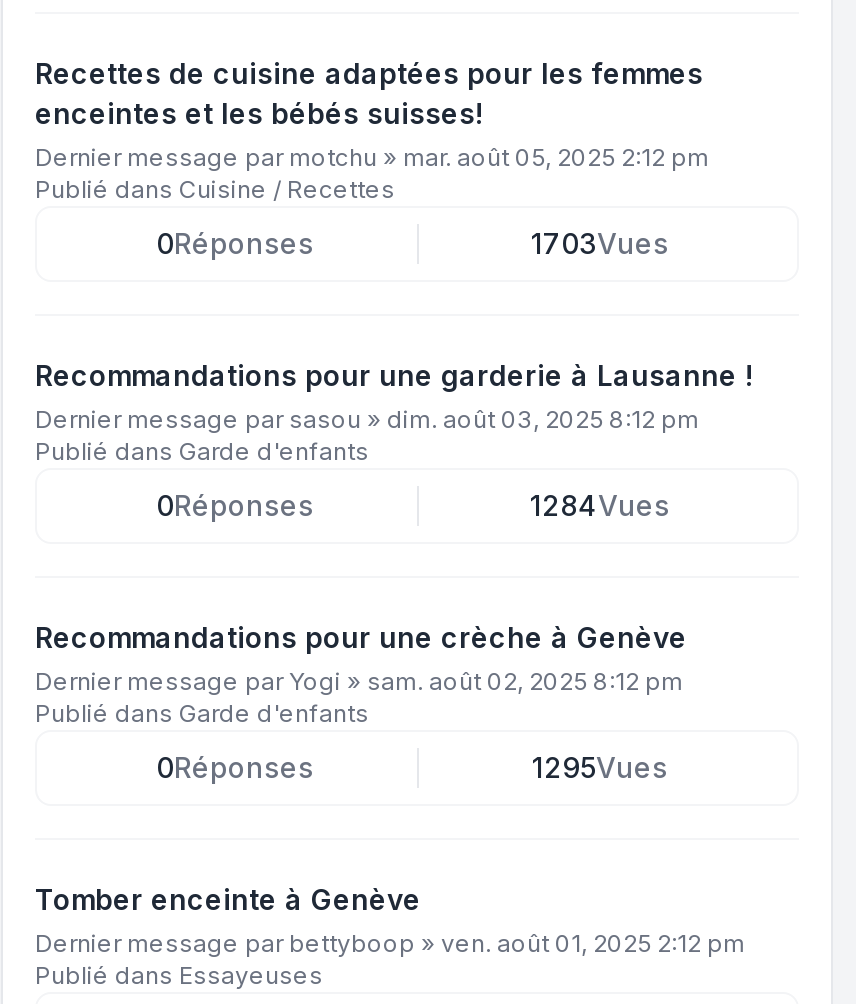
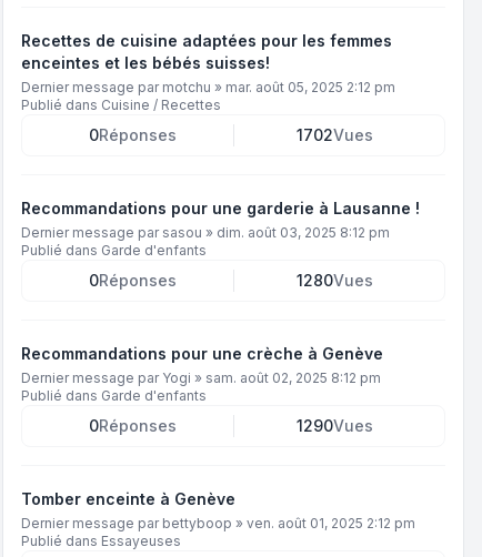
- 1703Vues
+ 1702Vues

- 1284Vues
+ 1280Vues

- 1295Vues
+ 1290Vues
